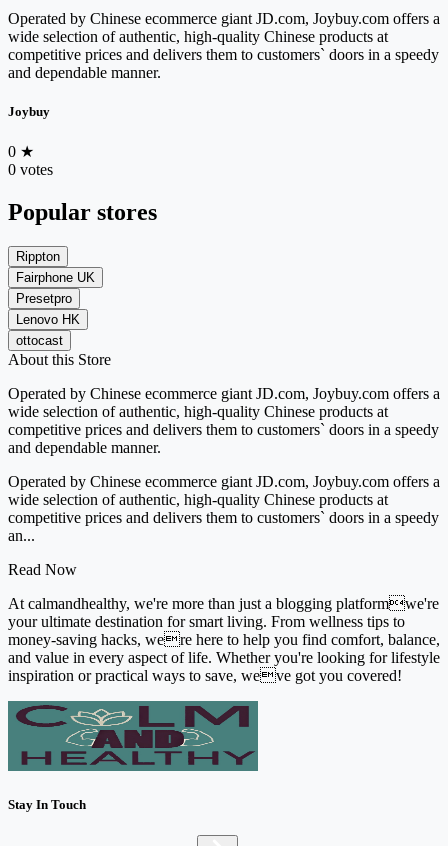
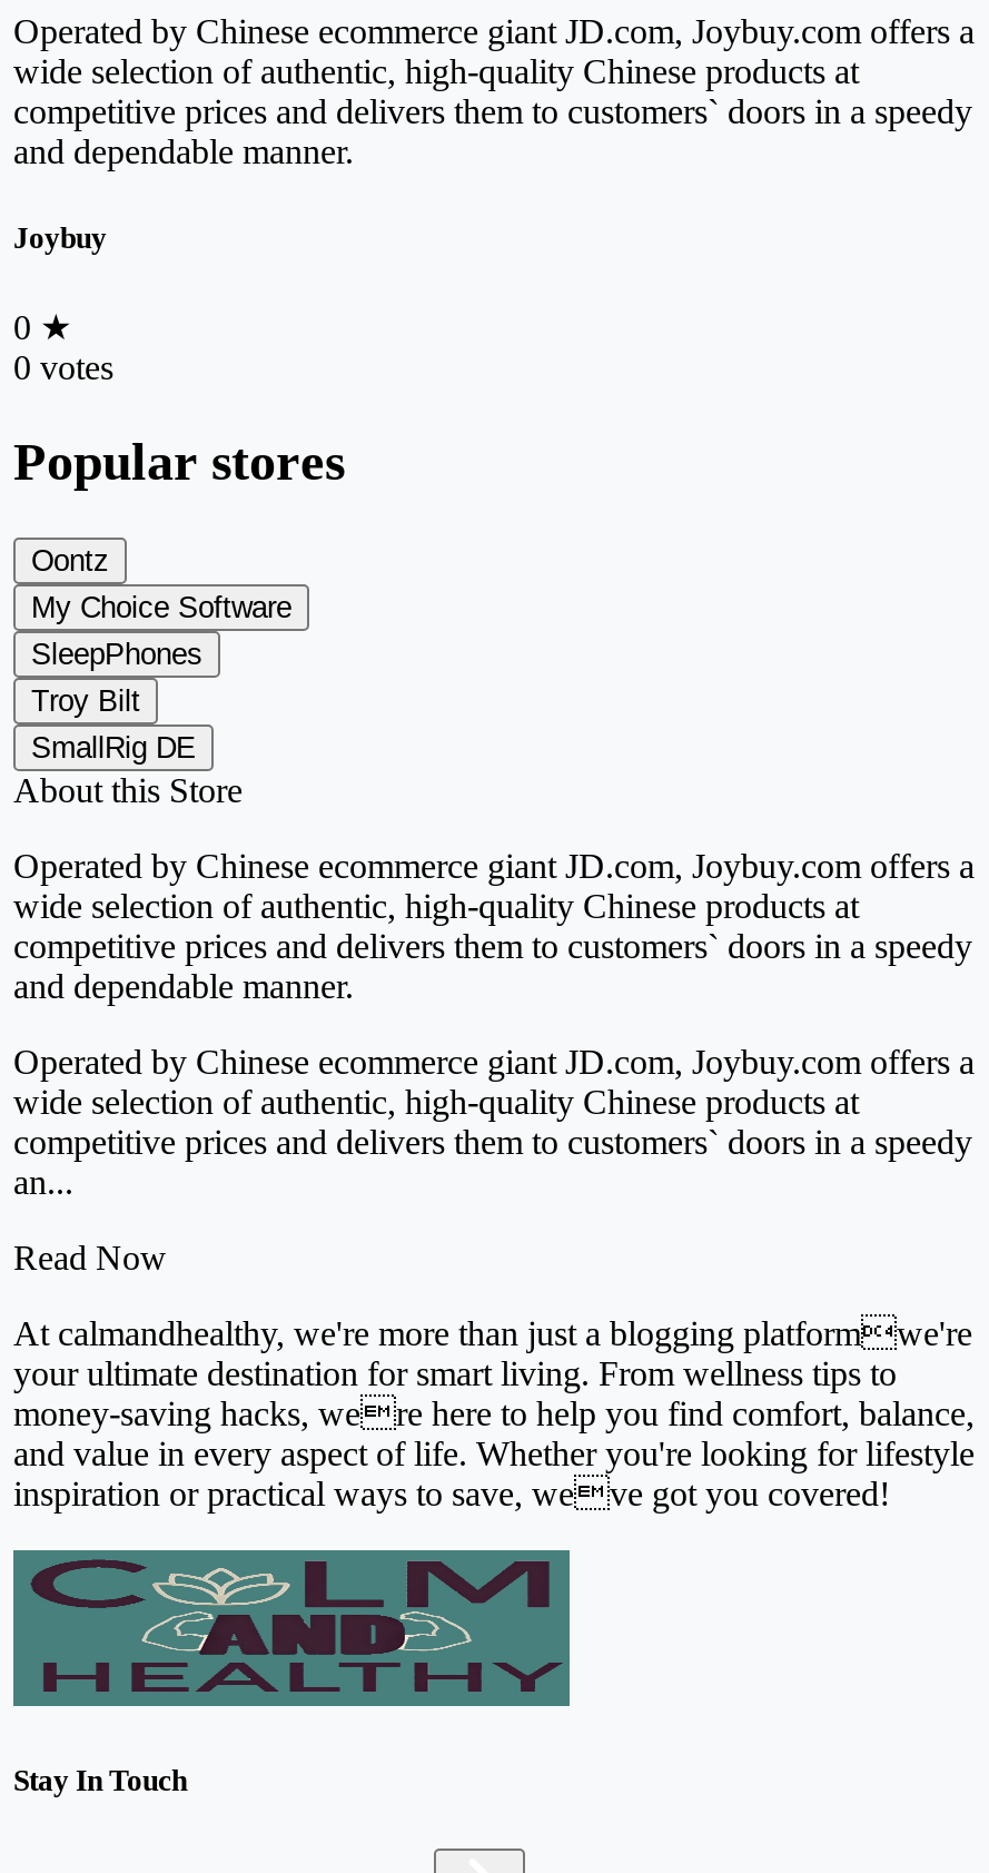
- Rippton
- Fairphone UK
- Presetpro
- Lenovo HK
- ottocast
+ Oontz
+ My Choice Software
+ SleepPhones
+ Troy Bilt
+ SmallRig DE
